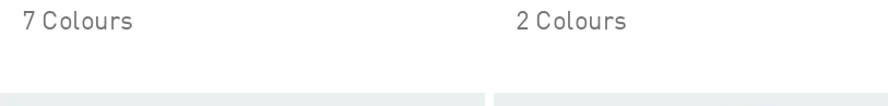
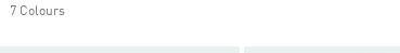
- 2 Colours
